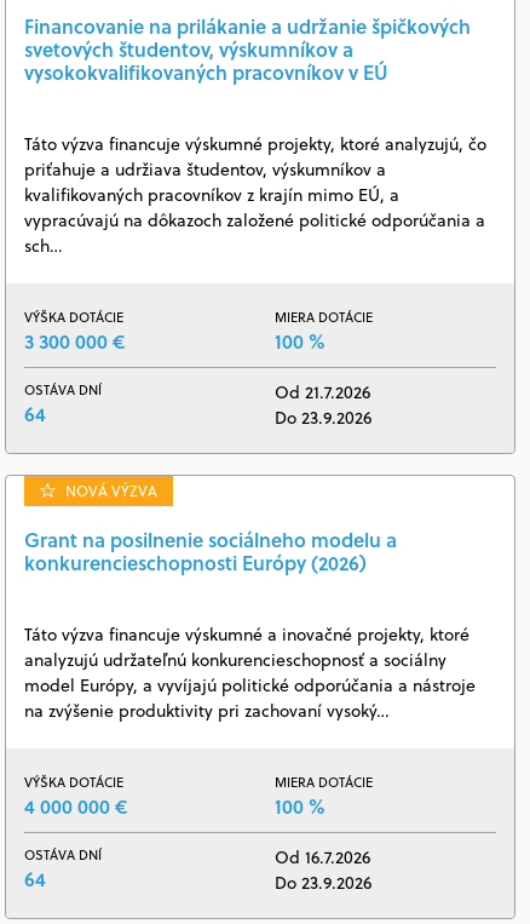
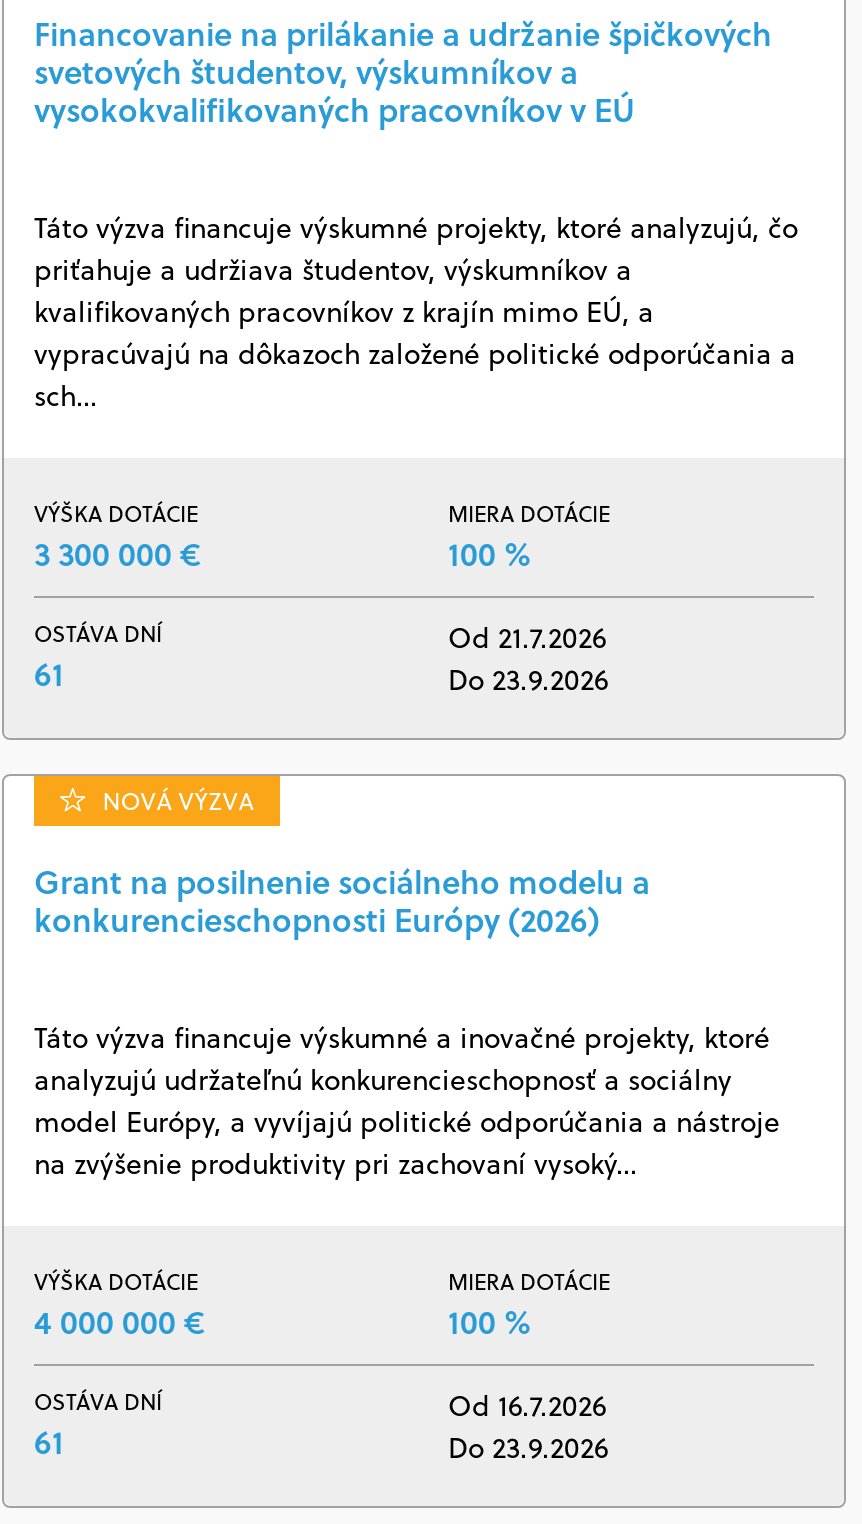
- 64
+ 61

- 64
+ 61
